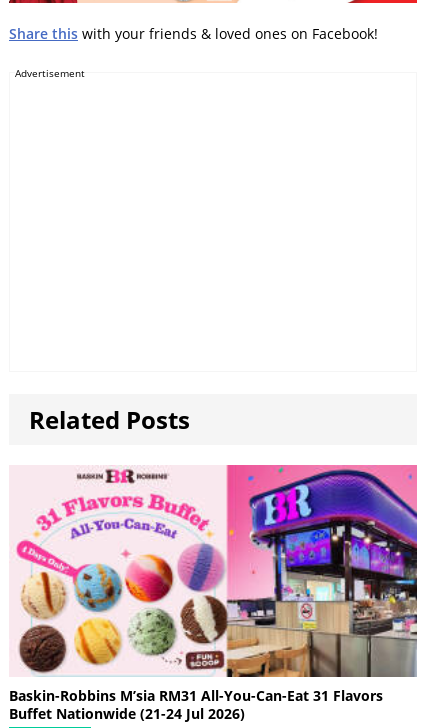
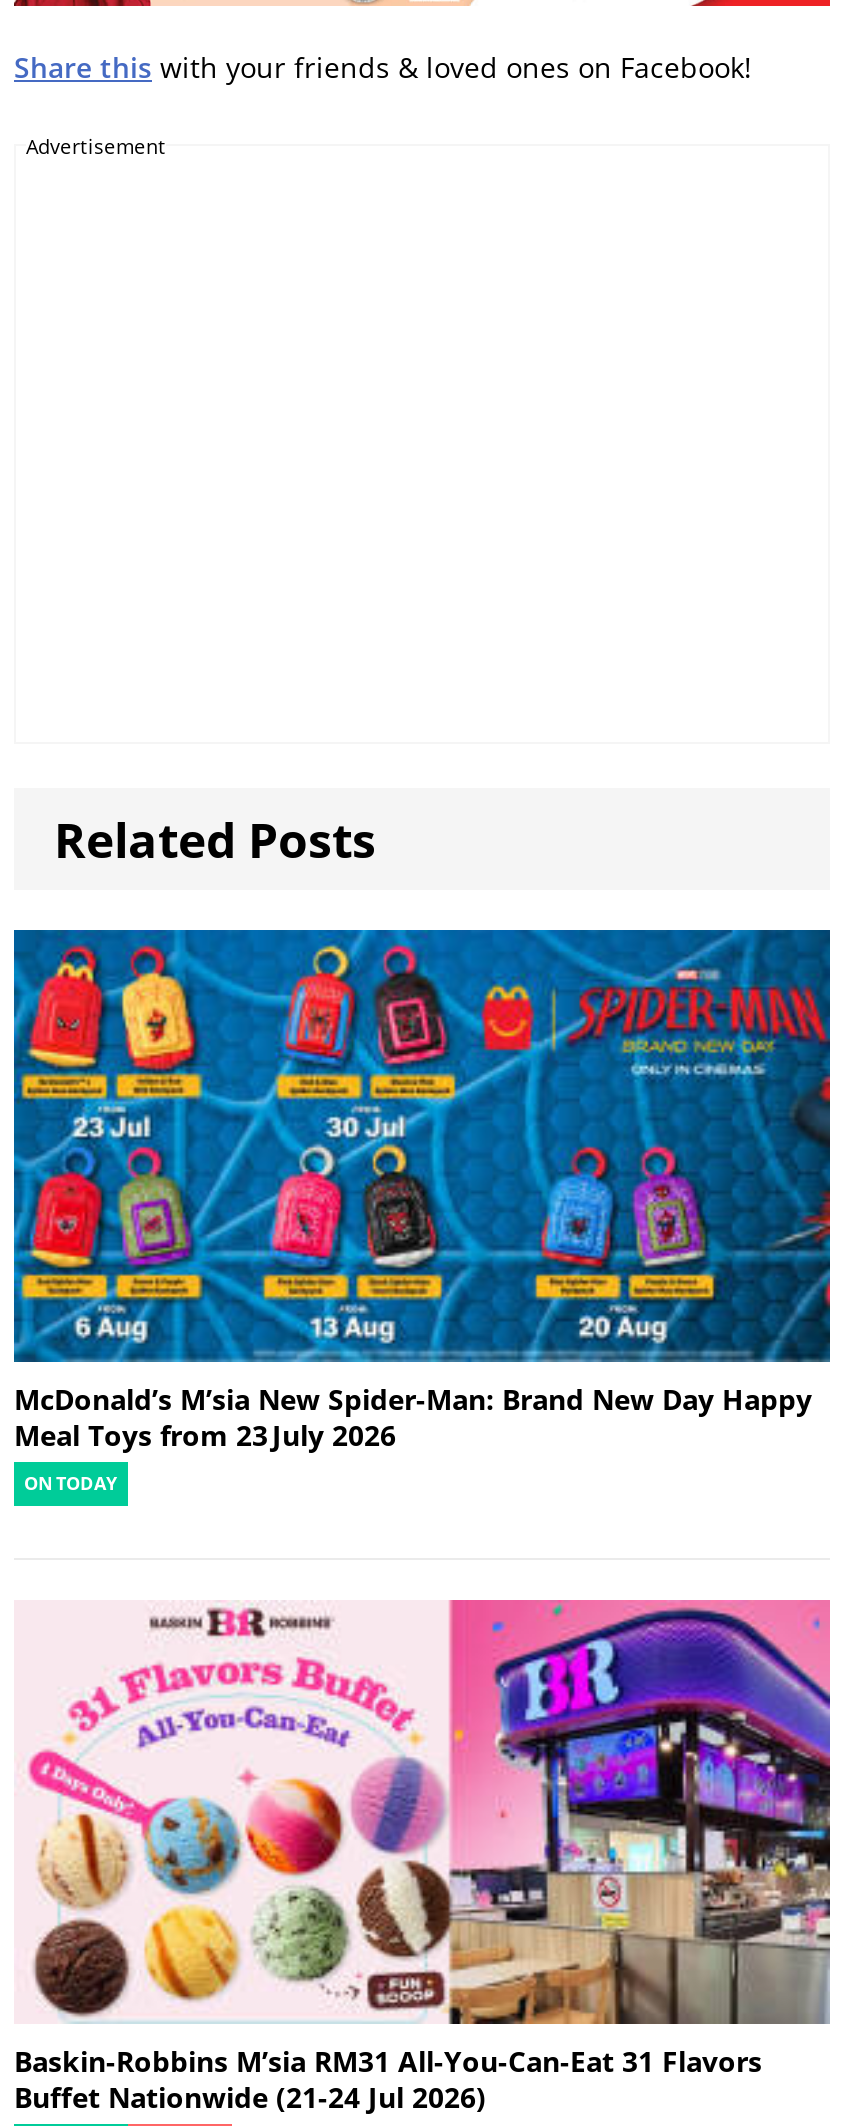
+ [image]
+ McDonald’s M’sia New Spider-Man: Brand New Day Happy
+ Meal Toys from 23 July 2026
+ ON TODAY
